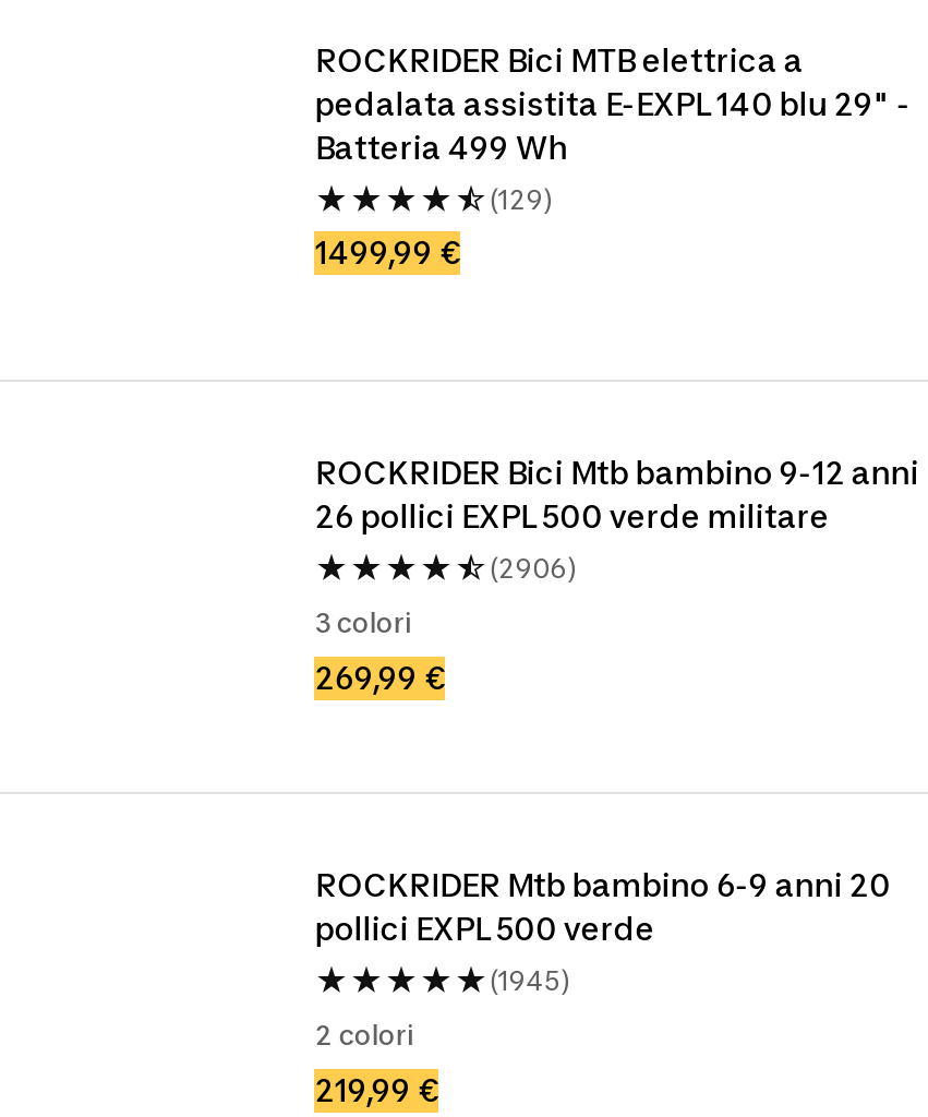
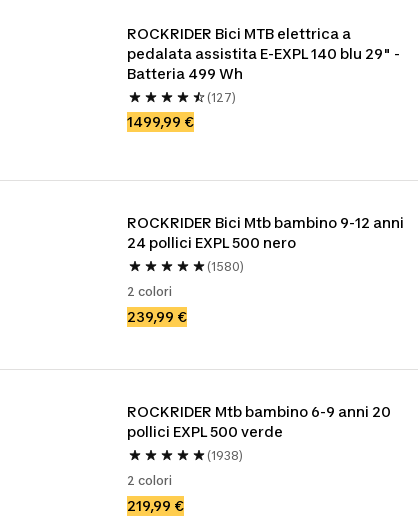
- (129)
+ (127)

- 26 pollici EXPL 500 verde militare
+ 24 pollici EXPL 500 nero

- (2906)
+ (1580)

- 3 colori
+ 2 colori

- 269,99 €
+ 239,99 €

- (1945)
+ (1938)
